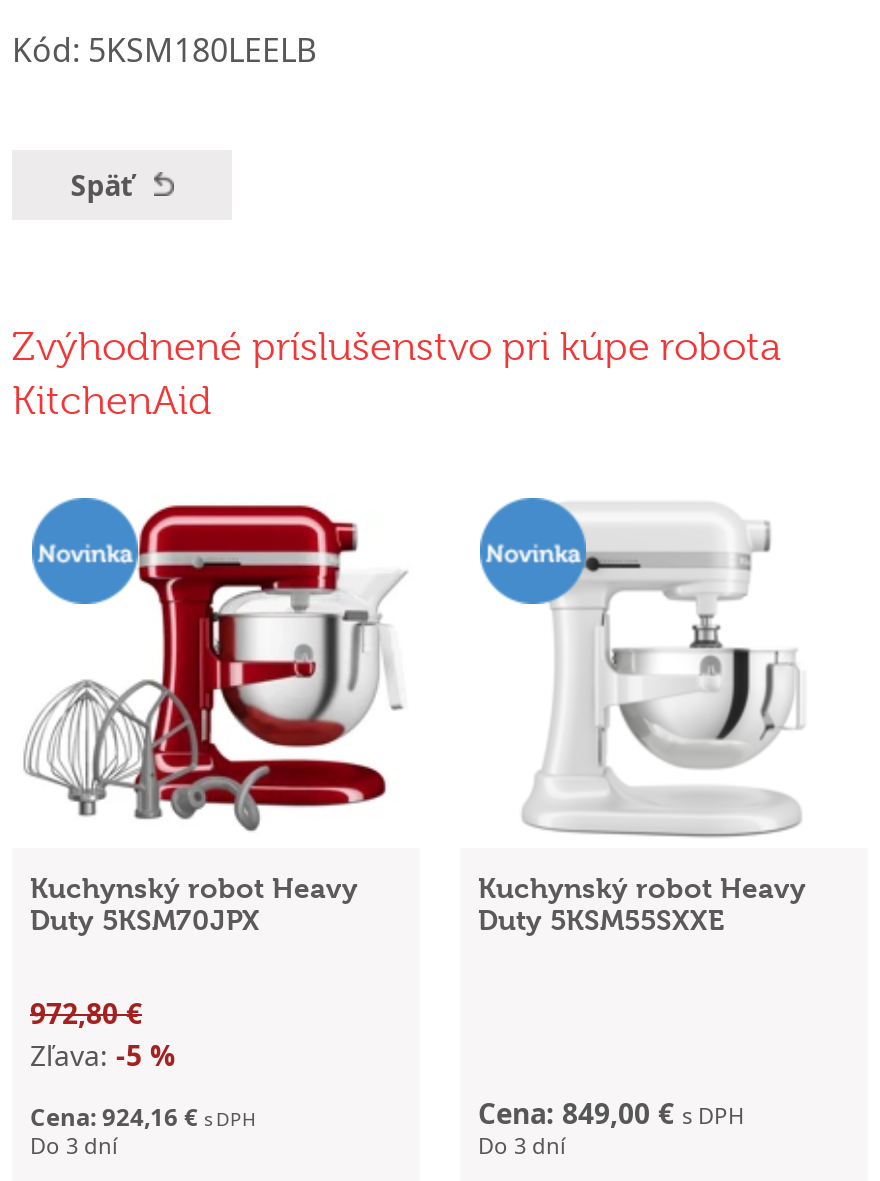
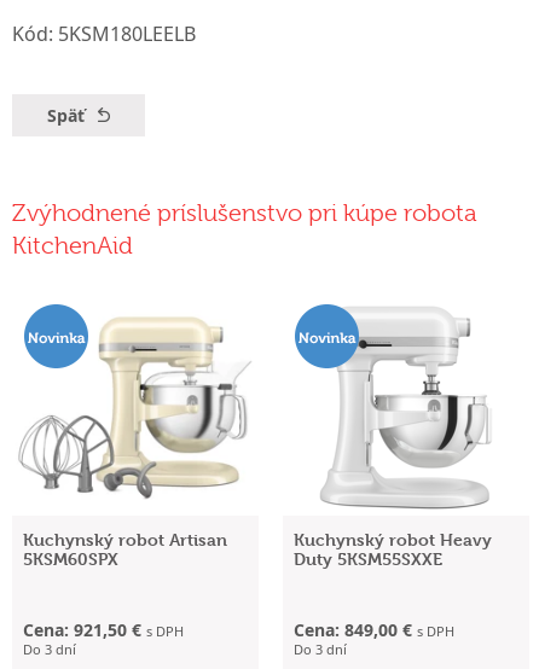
- [image]
- Kuchynský robot Heavy
- Duty 5KSM70JPX
- 972,80 €
- Zľava: -5 %
- Cena: 924,16 €s DPH
+ [image]
+ Kuchynský robot Artisan
+ 5KSM60SPX
+ Cena: 921,50 €s DPH
